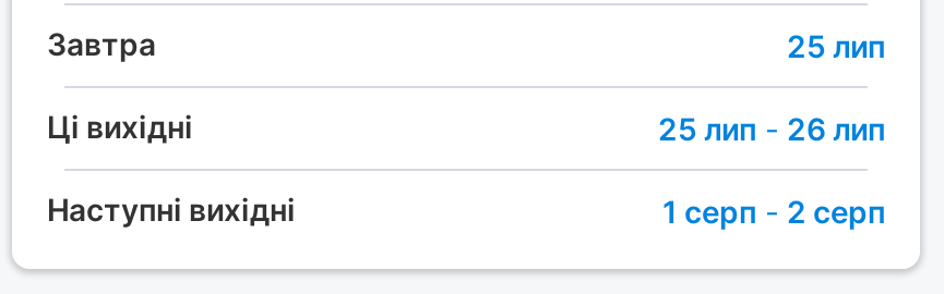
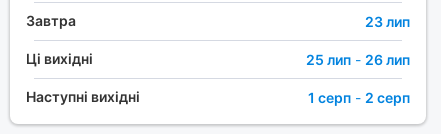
- 25 лип
+ 23 лип
